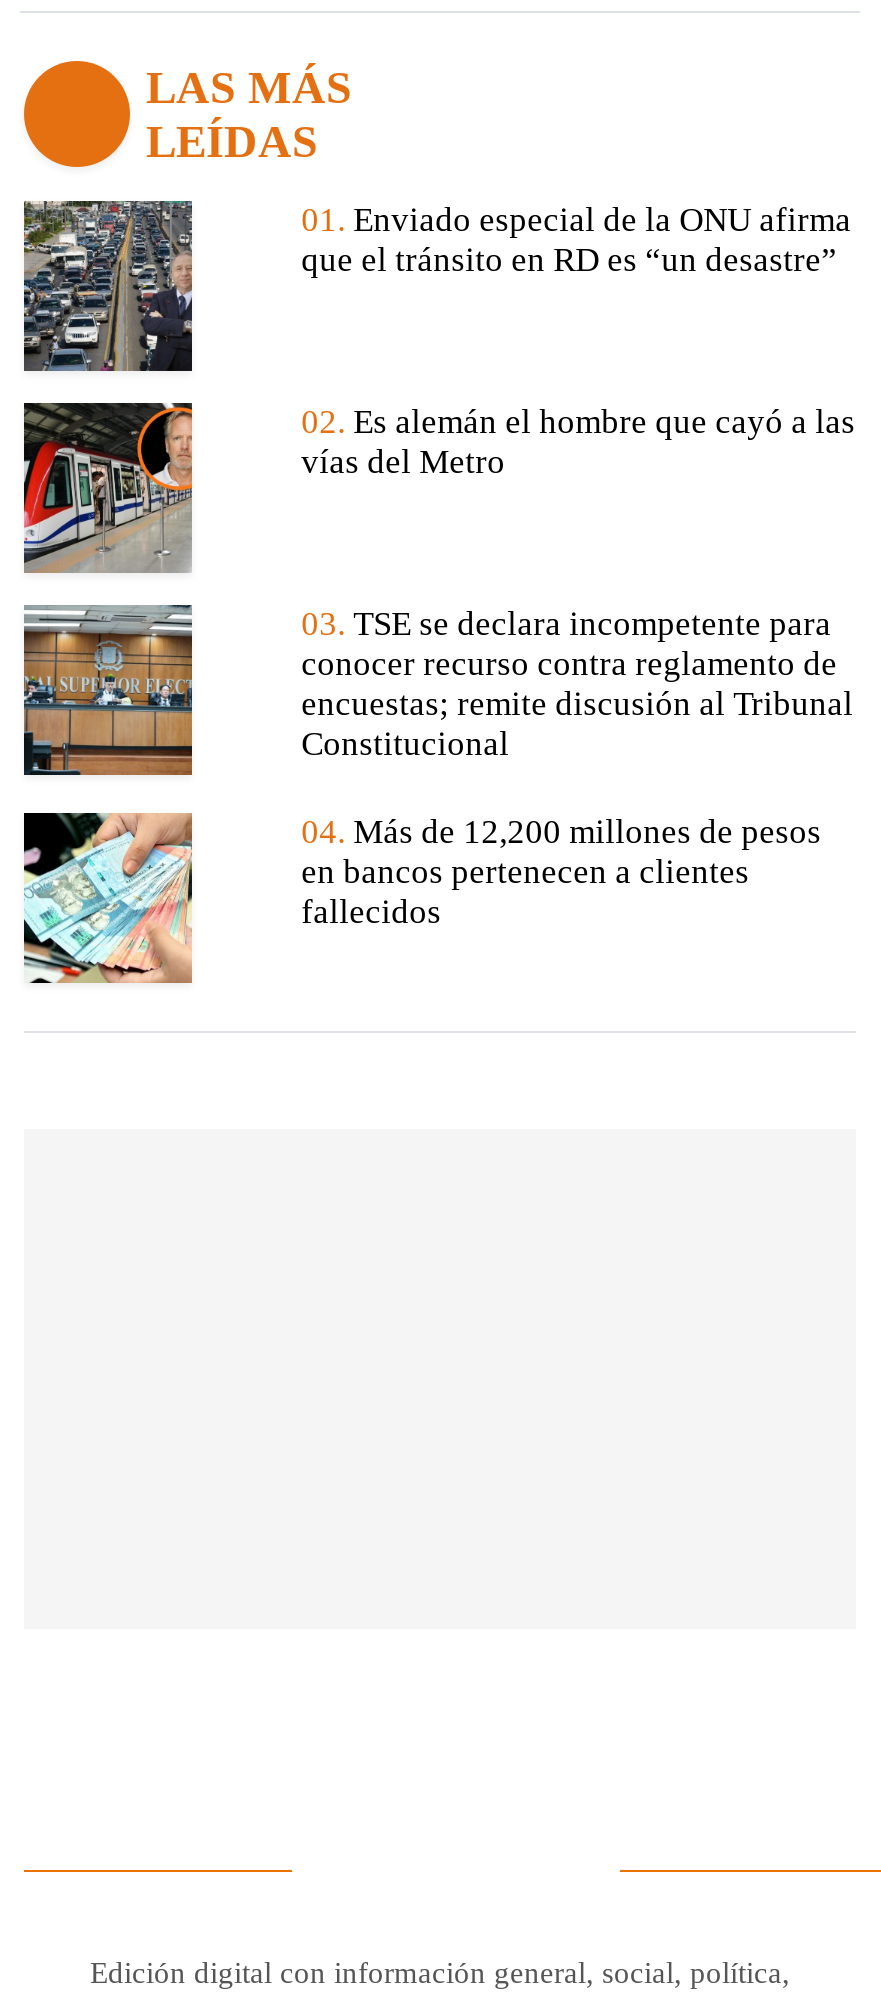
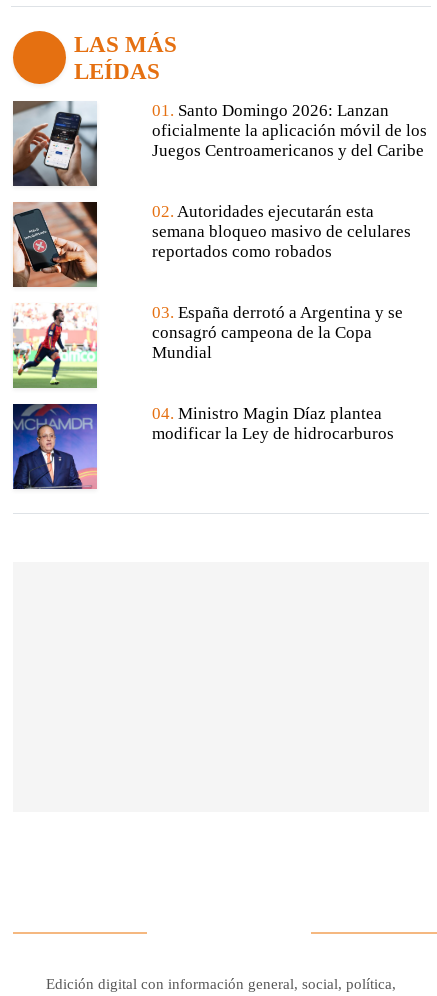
- [image]
+ [image]

- 01. Enviado especial de la ONU afirma
- que el tránsito en RD es “un desastre”
+ 01. Santo Domingo 2026: Lanzan
+ oficialmente la aplicación móvil de los
+ Juegos Centroamericanos y del Caribe

- [image]
+ [image]

- 02. Es alemán el hombre que cayó a las
- vías del Metro
+ 02. Autoridades ejecutarán esta
+ semana bloqueo masivo de celulares
+ reportados como robados

- [image]
+ [image]

- 03. TSE se declara incompetente para
- conocer recurso contra reglamento de
- encuestas; remite discusión al Tribunal
- Constitucional
+ 03. España derrotó a Argentina y se
+ consagró campeona de la Copa
+ Mundial

- [image]
+ [image]

- 04. Más de 12,200 millones de pesos
- en bancos pertenecen a clientes
- fallecidos
+ 04. Ministro Magin Díaz plantea
+ modificar la Ley de hidrocarburos
